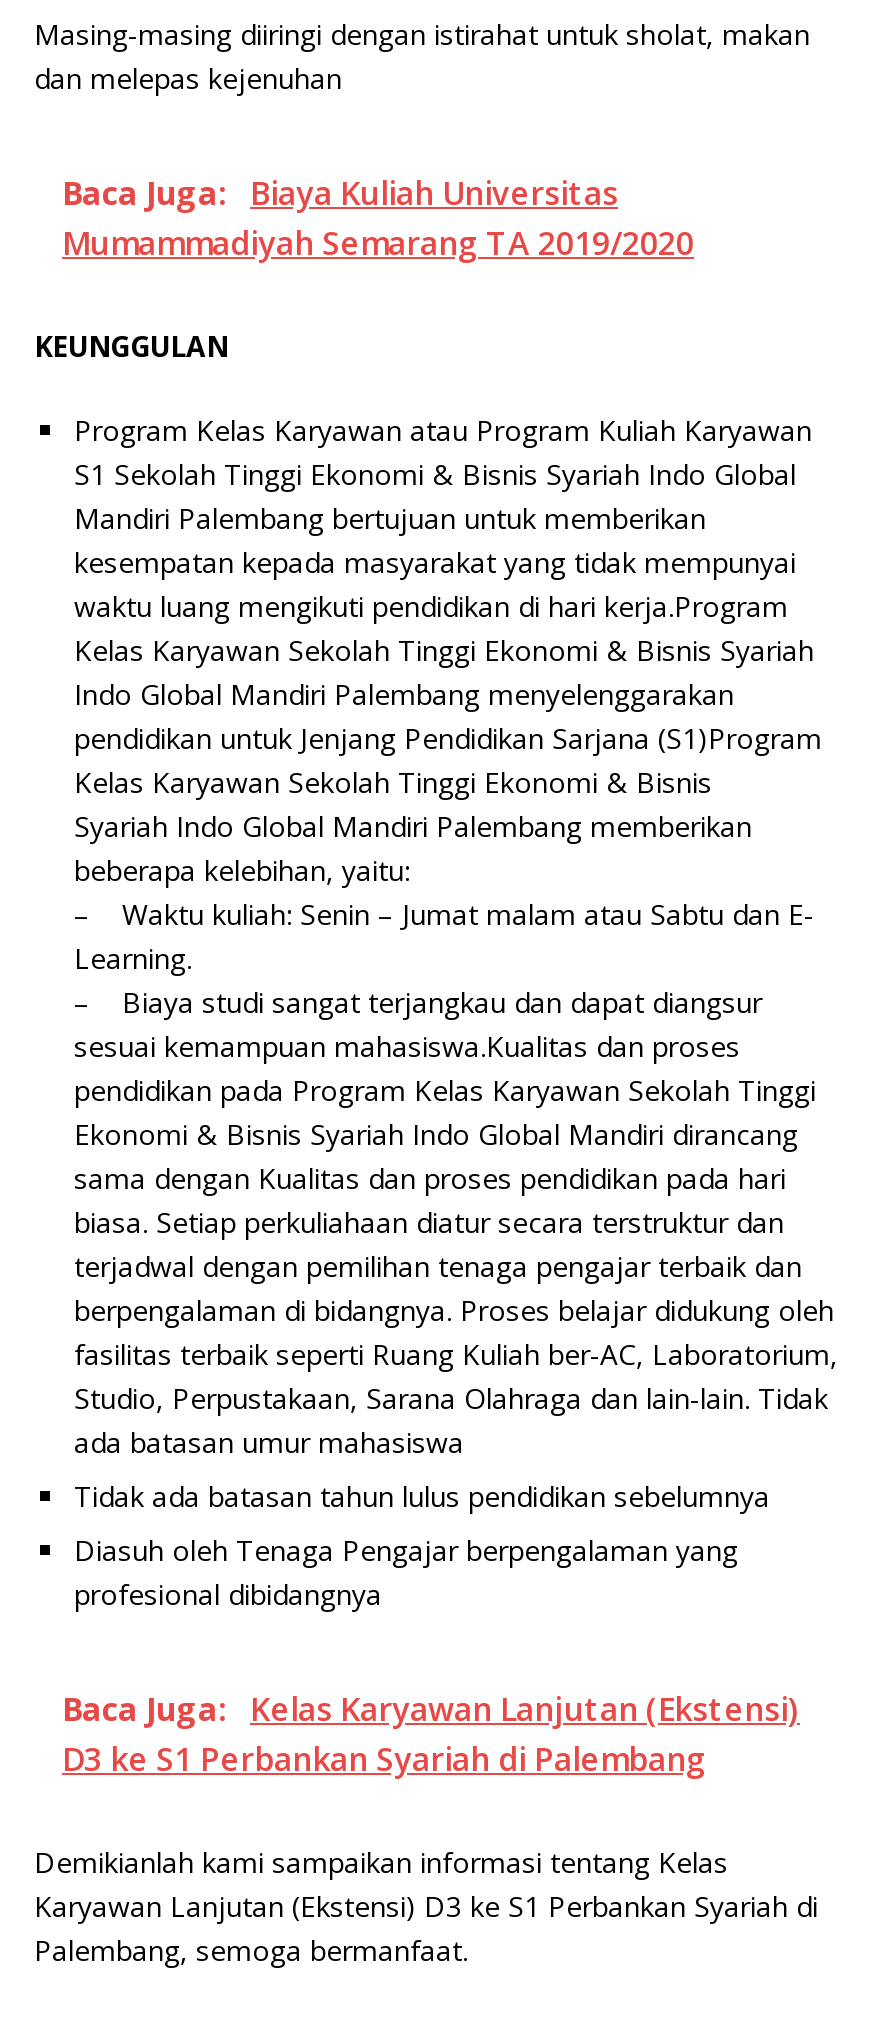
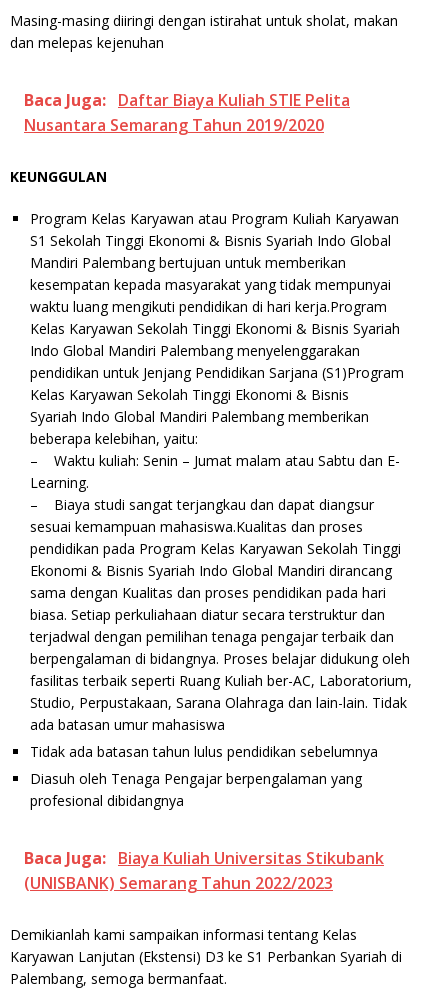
- Baca Juga: Biaya Kuliah Universitas
- Mumammadiyah Semarang TA 2019/2020
+ Baca Juga: Daftar Biaya Kuliah STIE Pelita
+ Nusantara Semarang Tahun 2019/2020

- Baca Juga: Kelas Karyawan Lanjutan (Ekstensi)
- D3 ke S1 Perbankan Syariah di Palembang
+ Baca Juga: Biaya Kuliah Universitas Stikubank
+ (UNISBANK) Semarang Tahun 2022/2023
